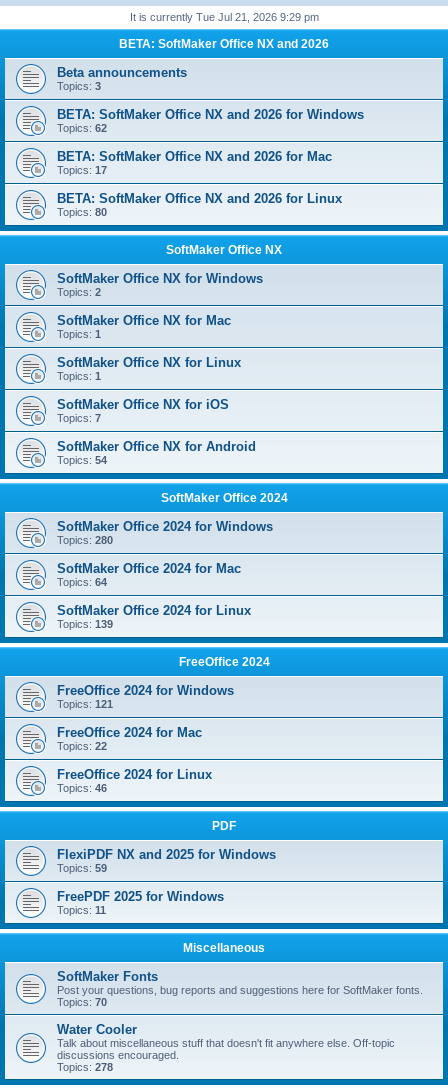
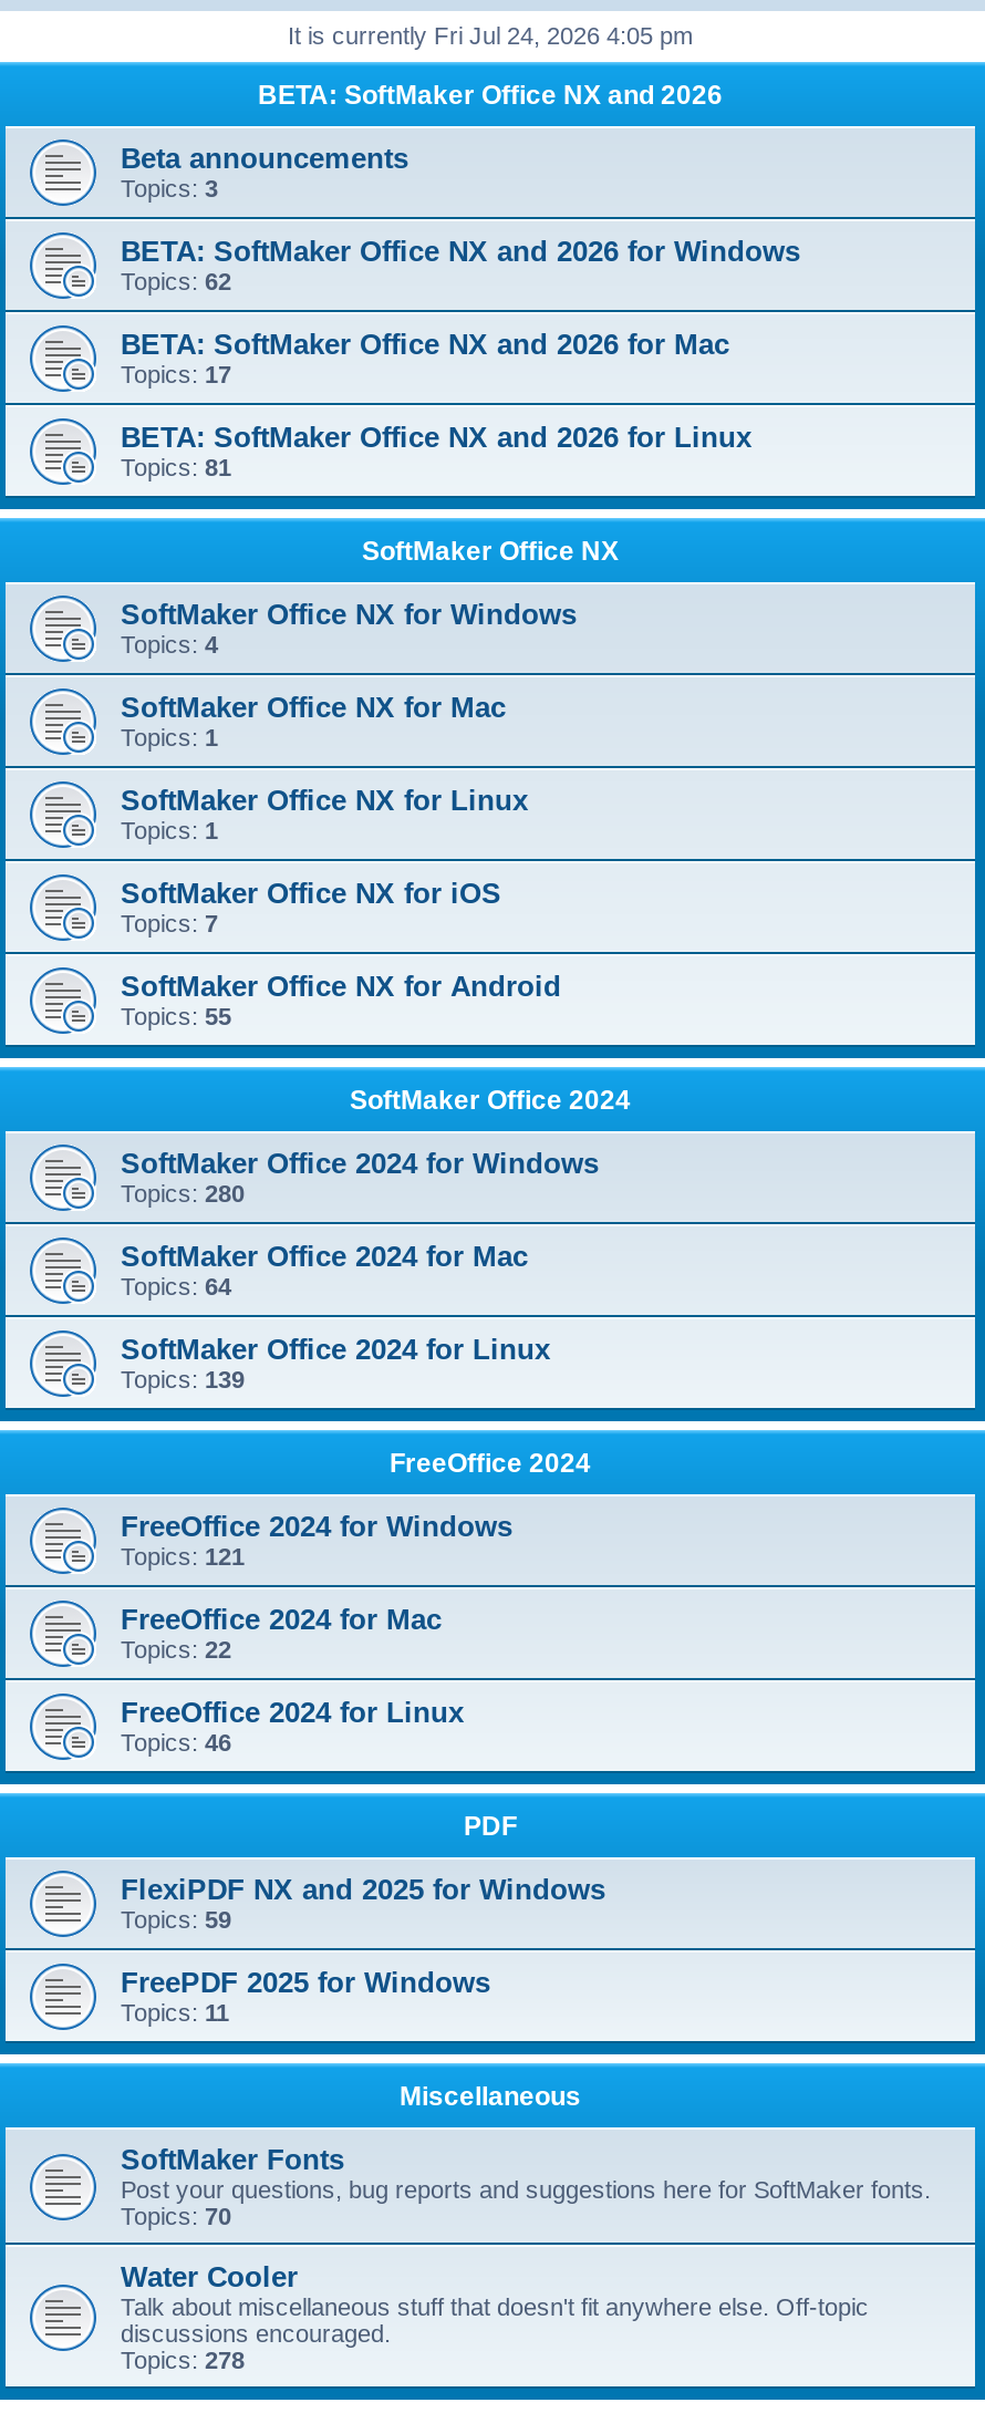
- It is currently Tue Jul 21, 2026 9:29 pm
+ It is currently Fri Jul 24, 2026 4:05 pm

- Topics: 80
+ Topics: 81

- Topics: 2
+ Topics: 4

- Topics: 54
+ Topics: 55
